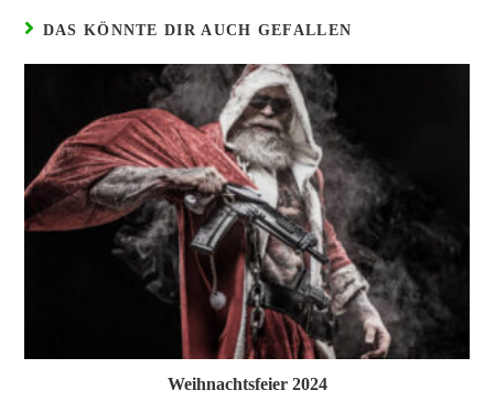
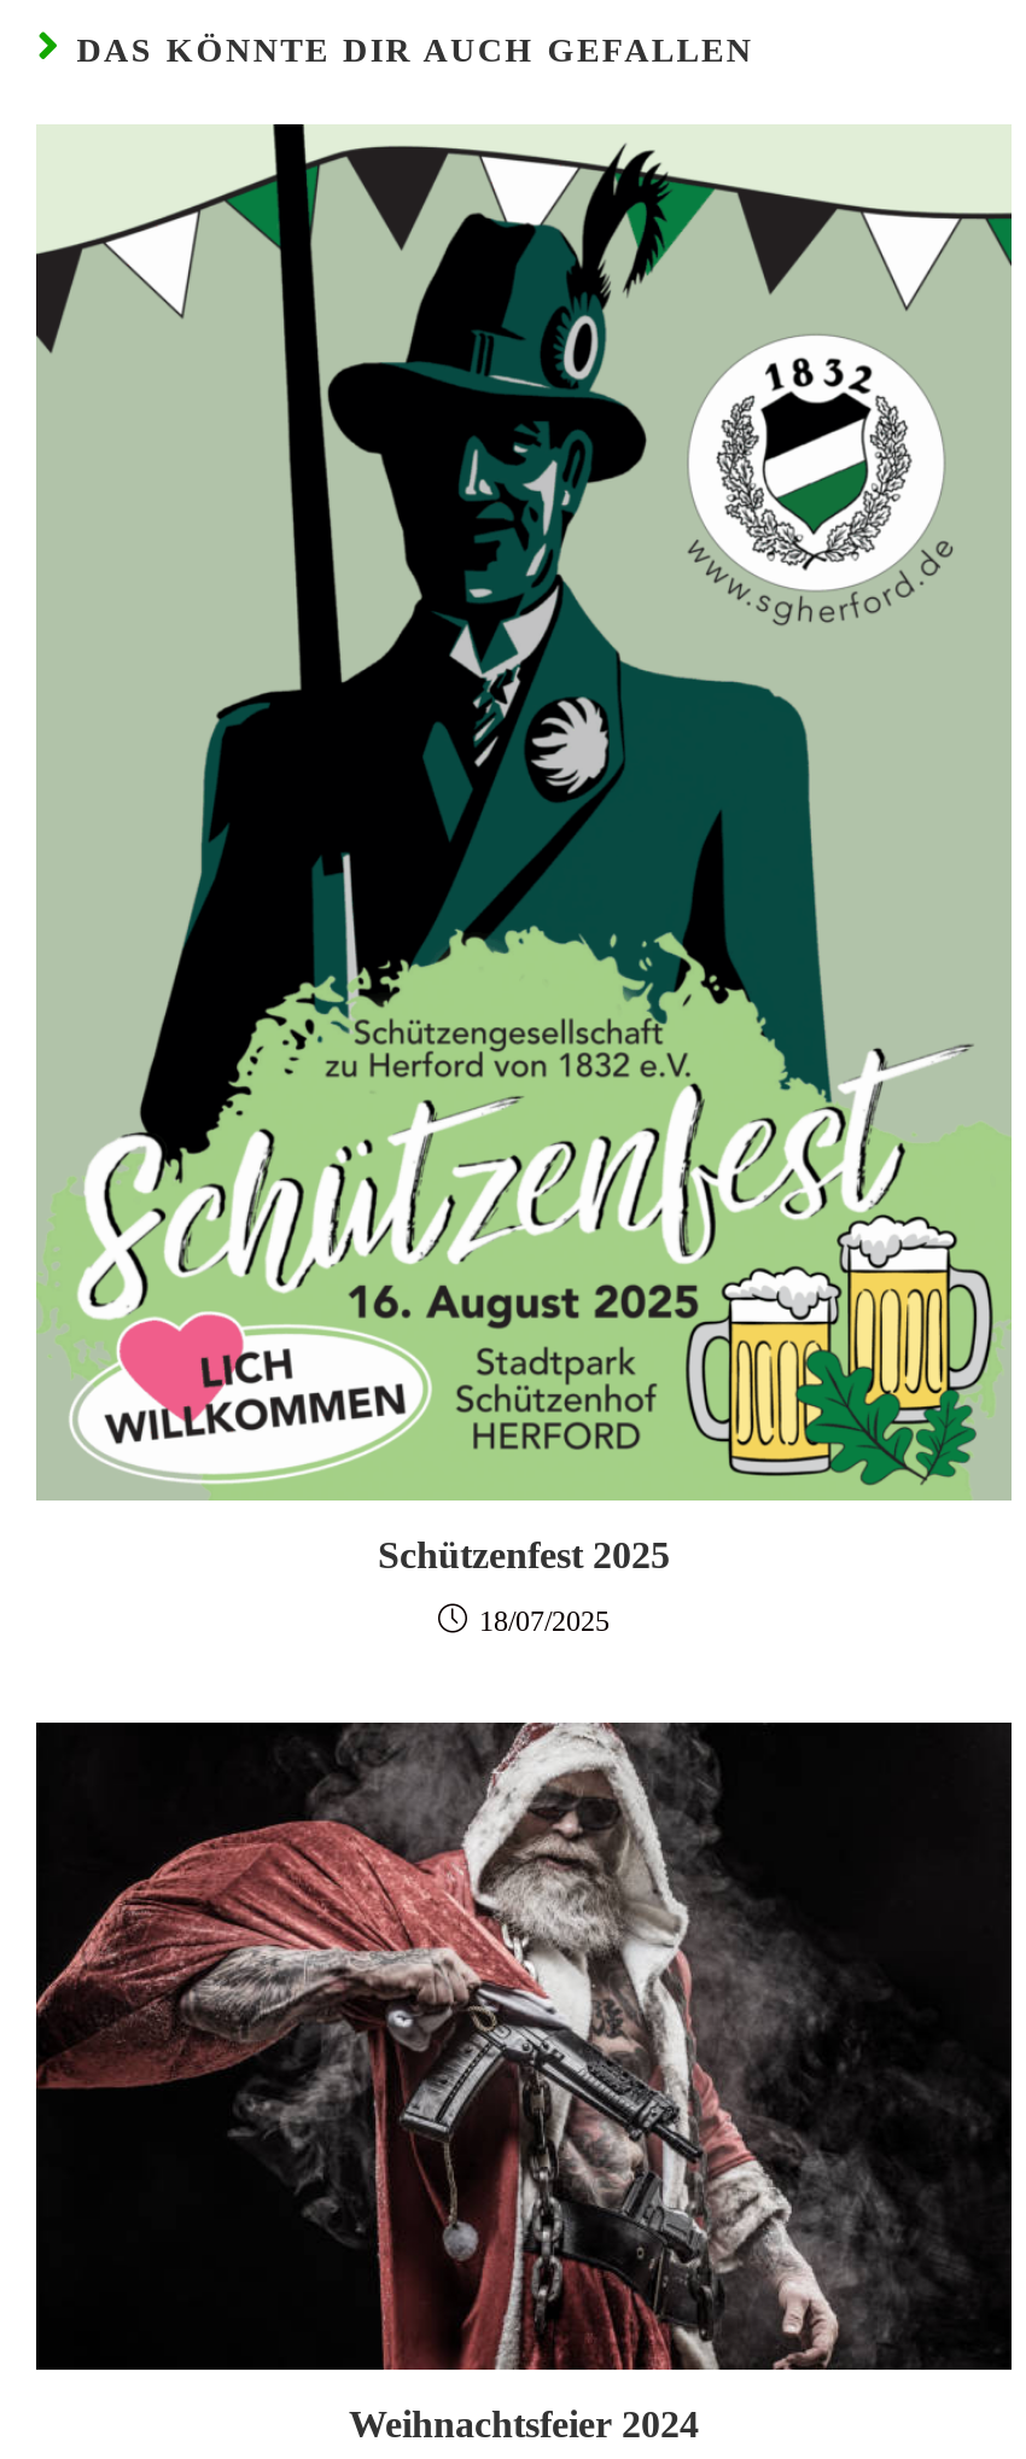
+ [image]
+ Schützenfest 2025
+ 18/07/2025
